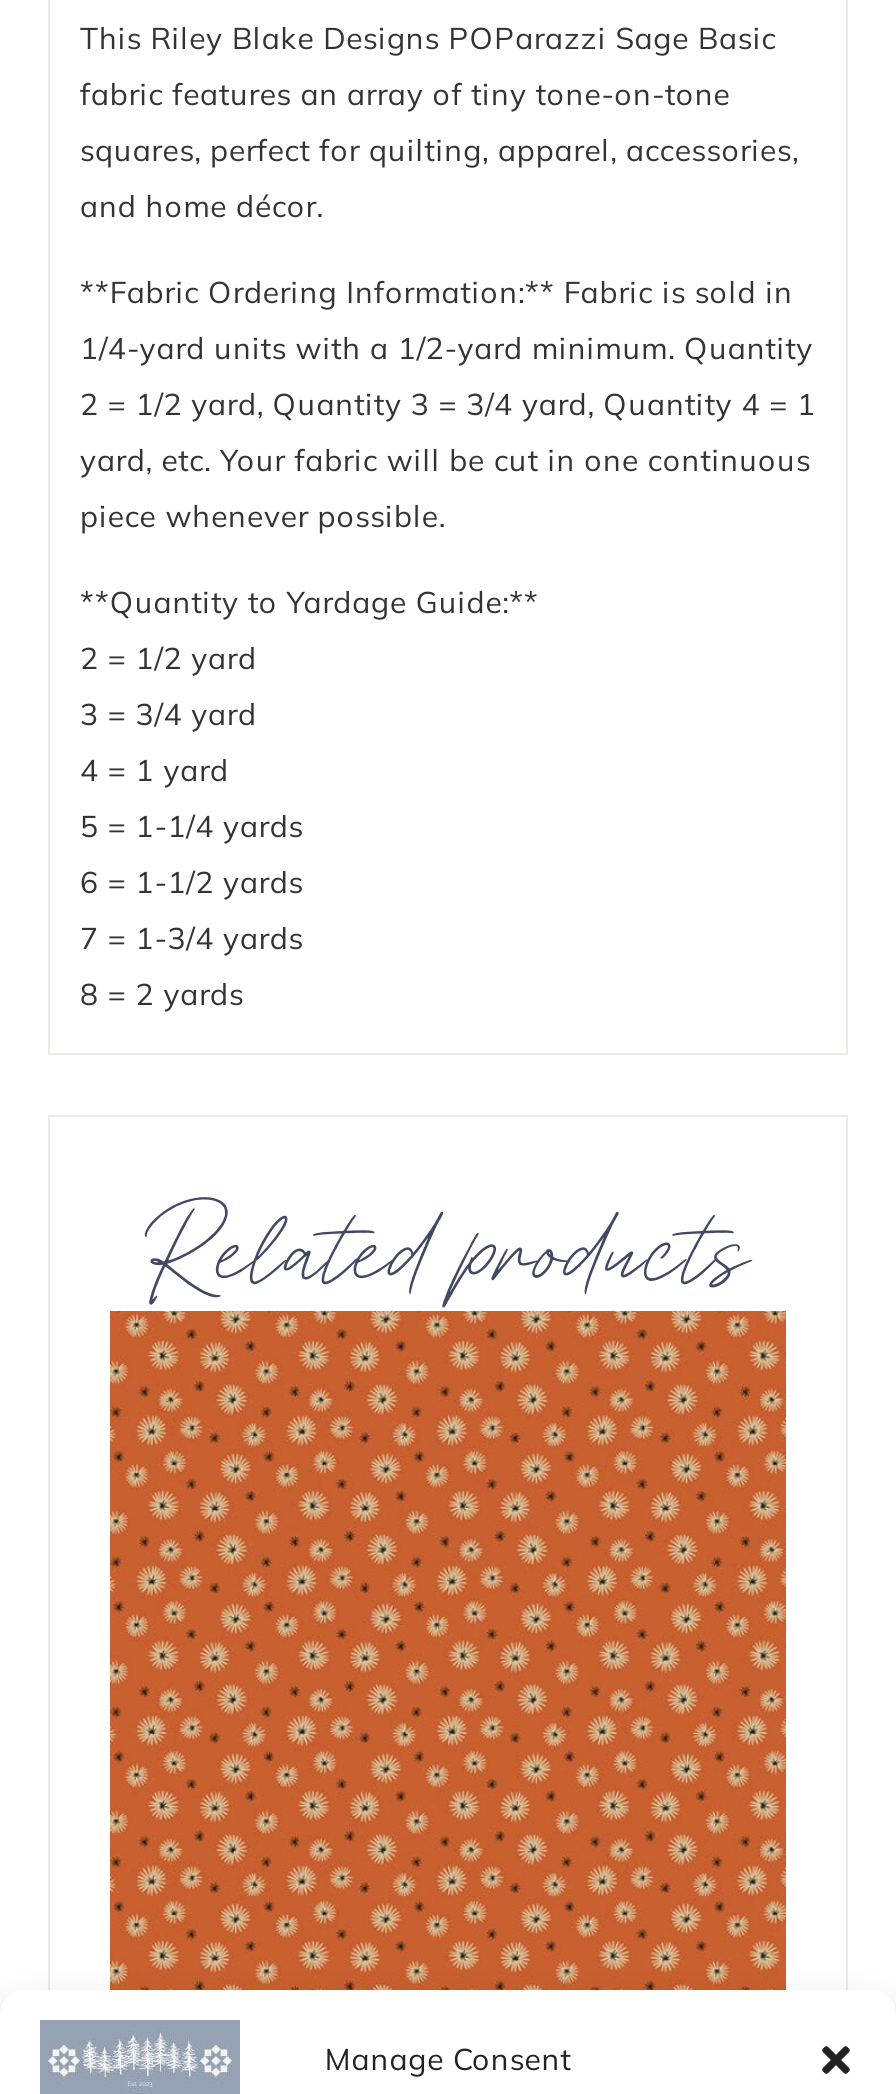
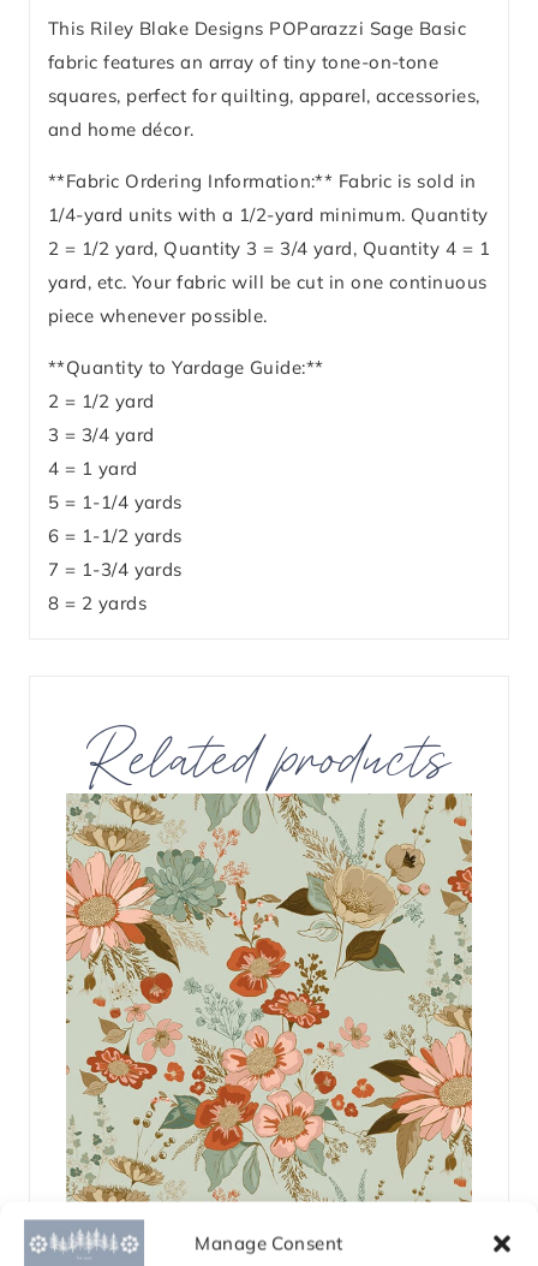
- [image]
+ [image]
